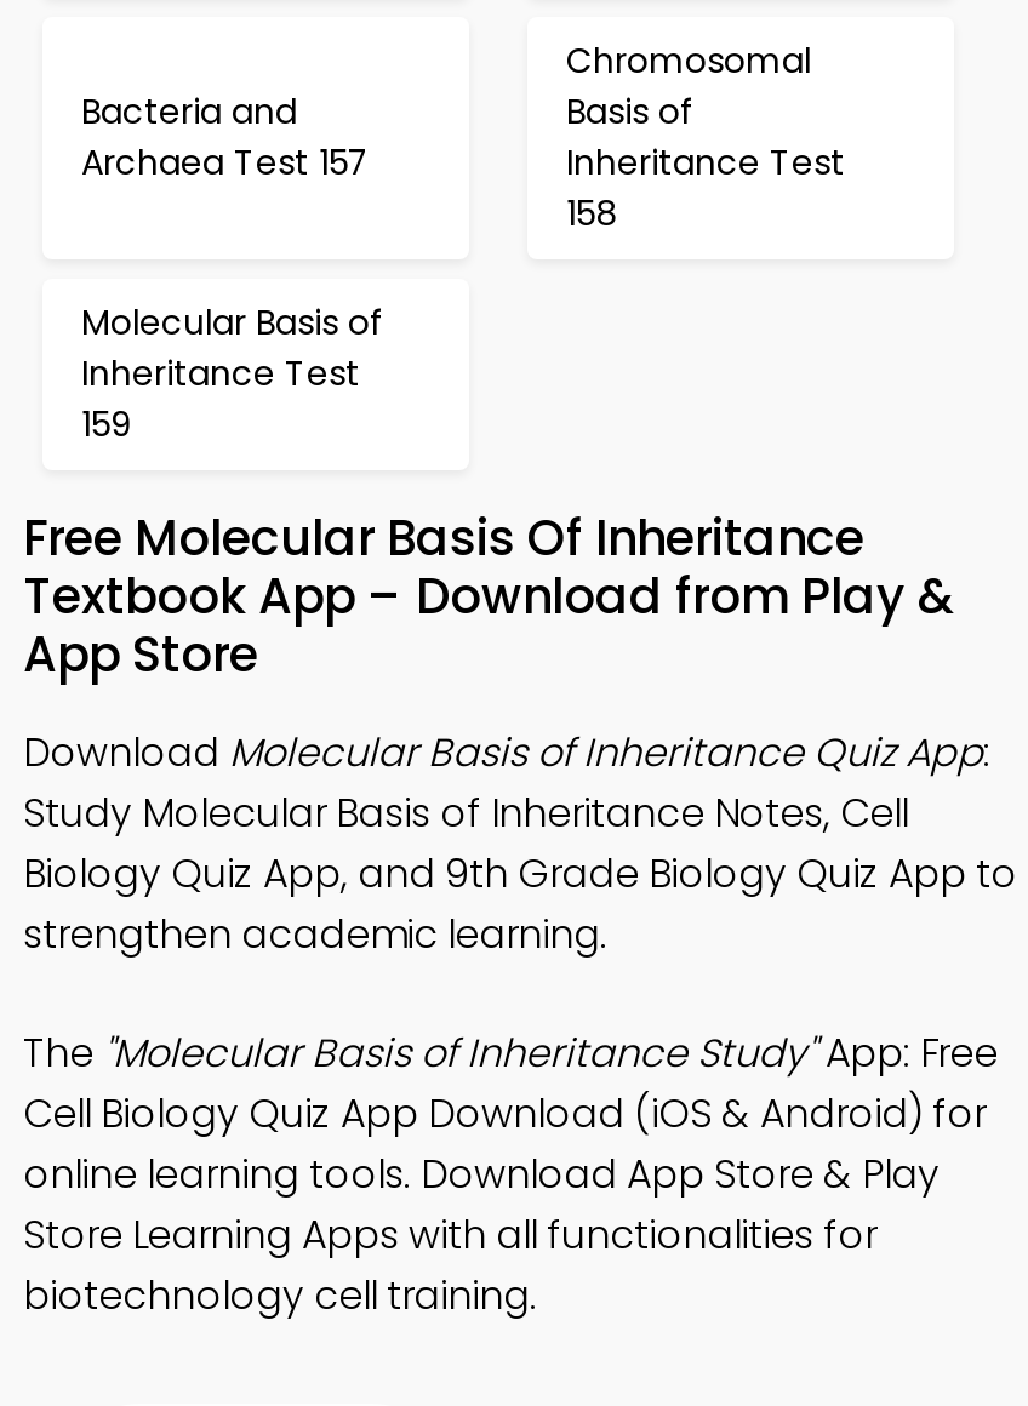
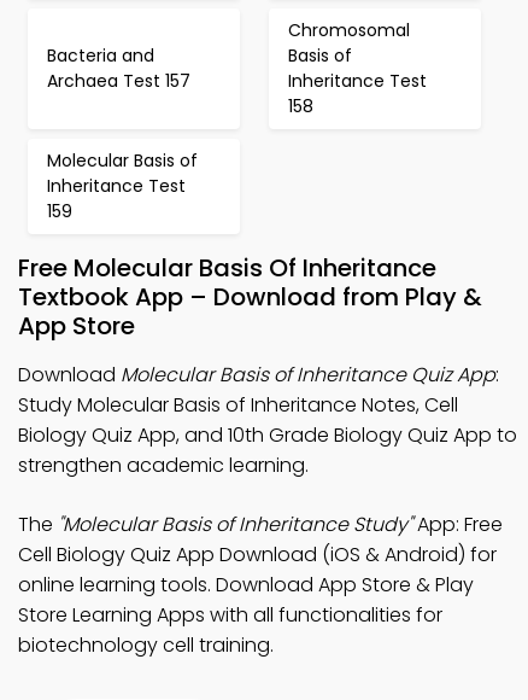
- Biology Quiz App, and 9th Grade Biology Quiz App to
+ Biology Quiz App, and 10th Grade Biology Quiz App to
